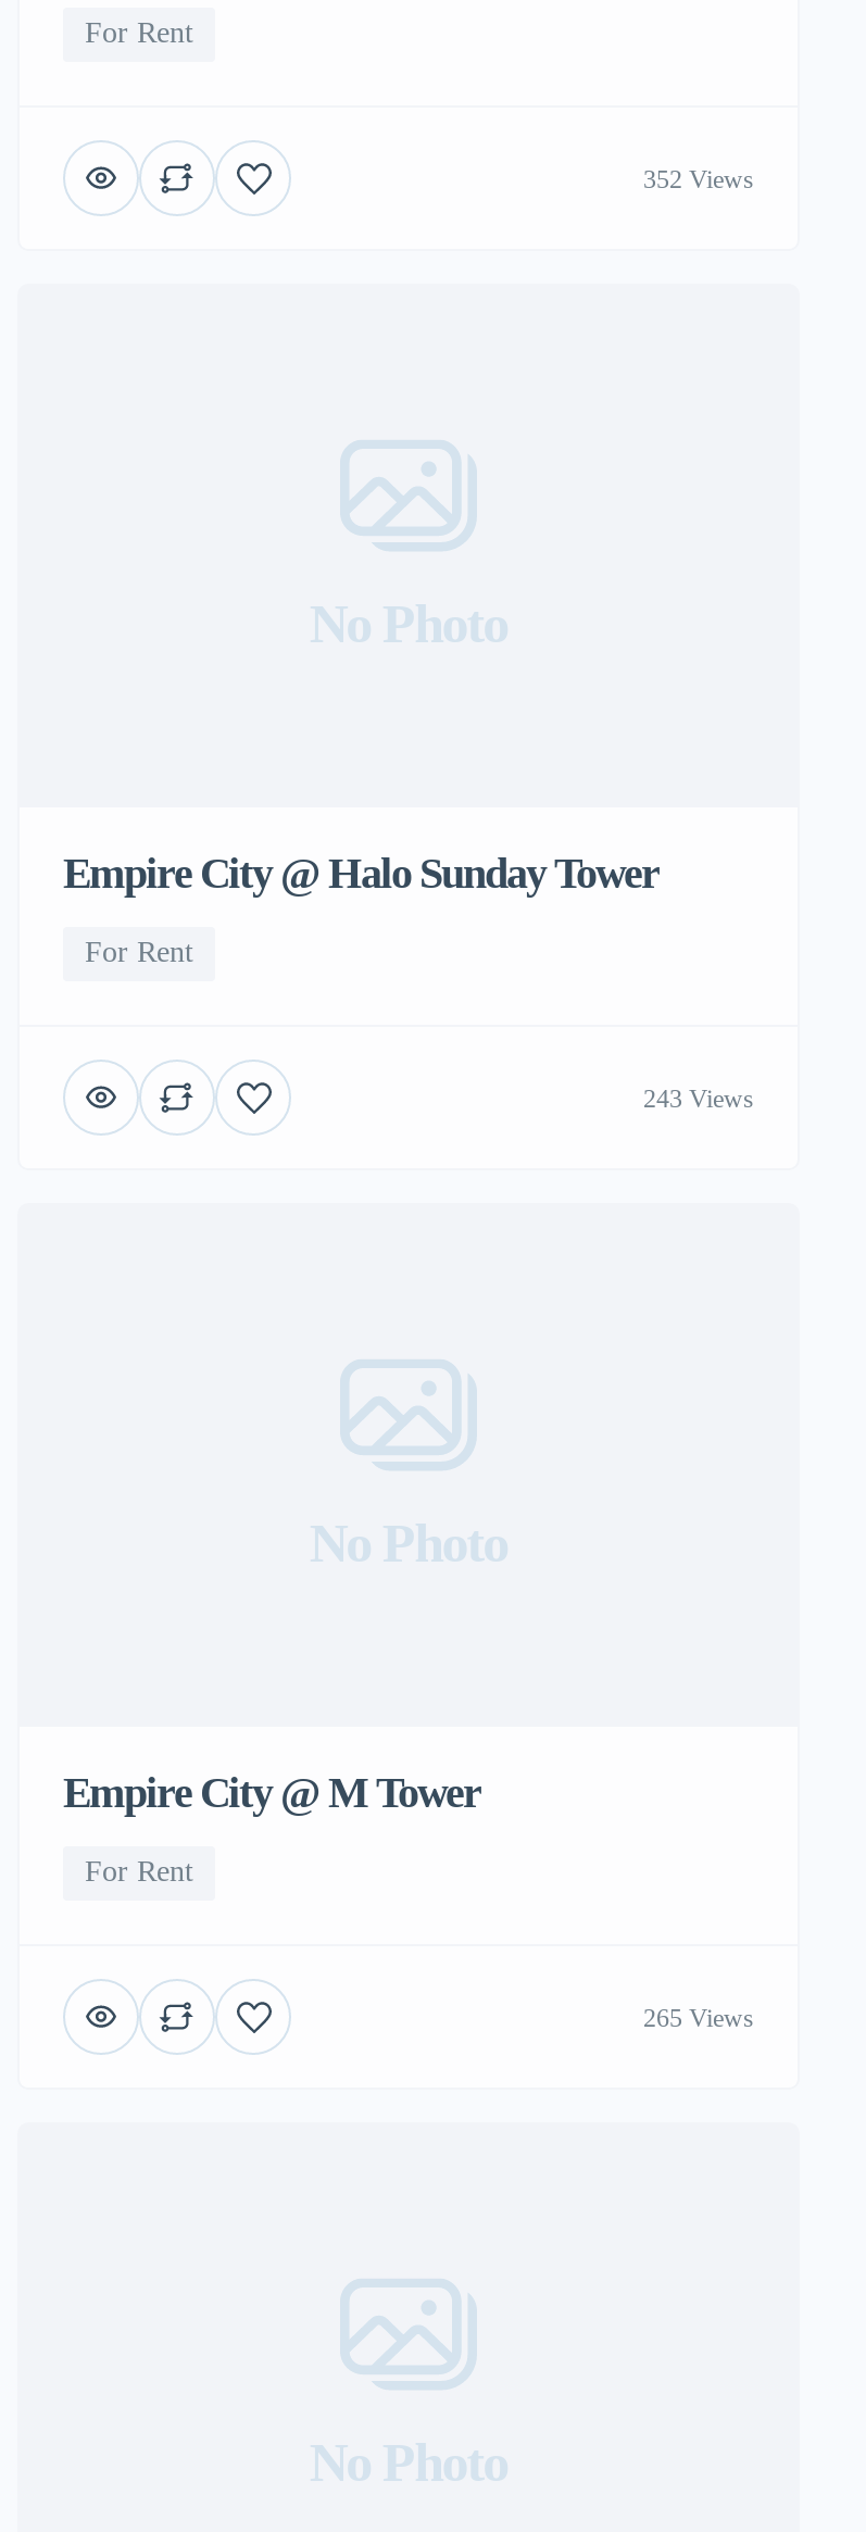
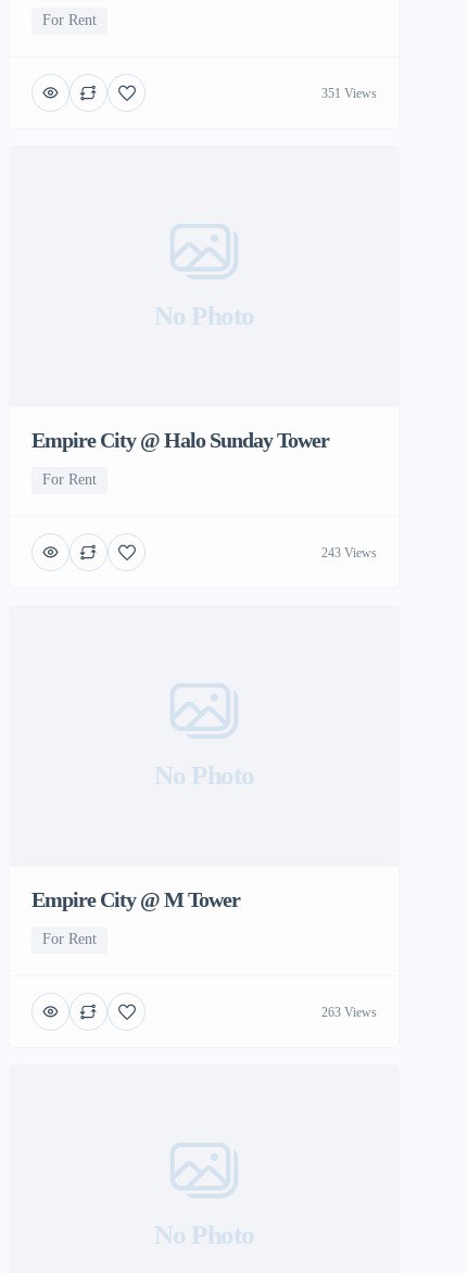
- 352 Views
+ 351 Views

- 265 Views
+ 263 Views
